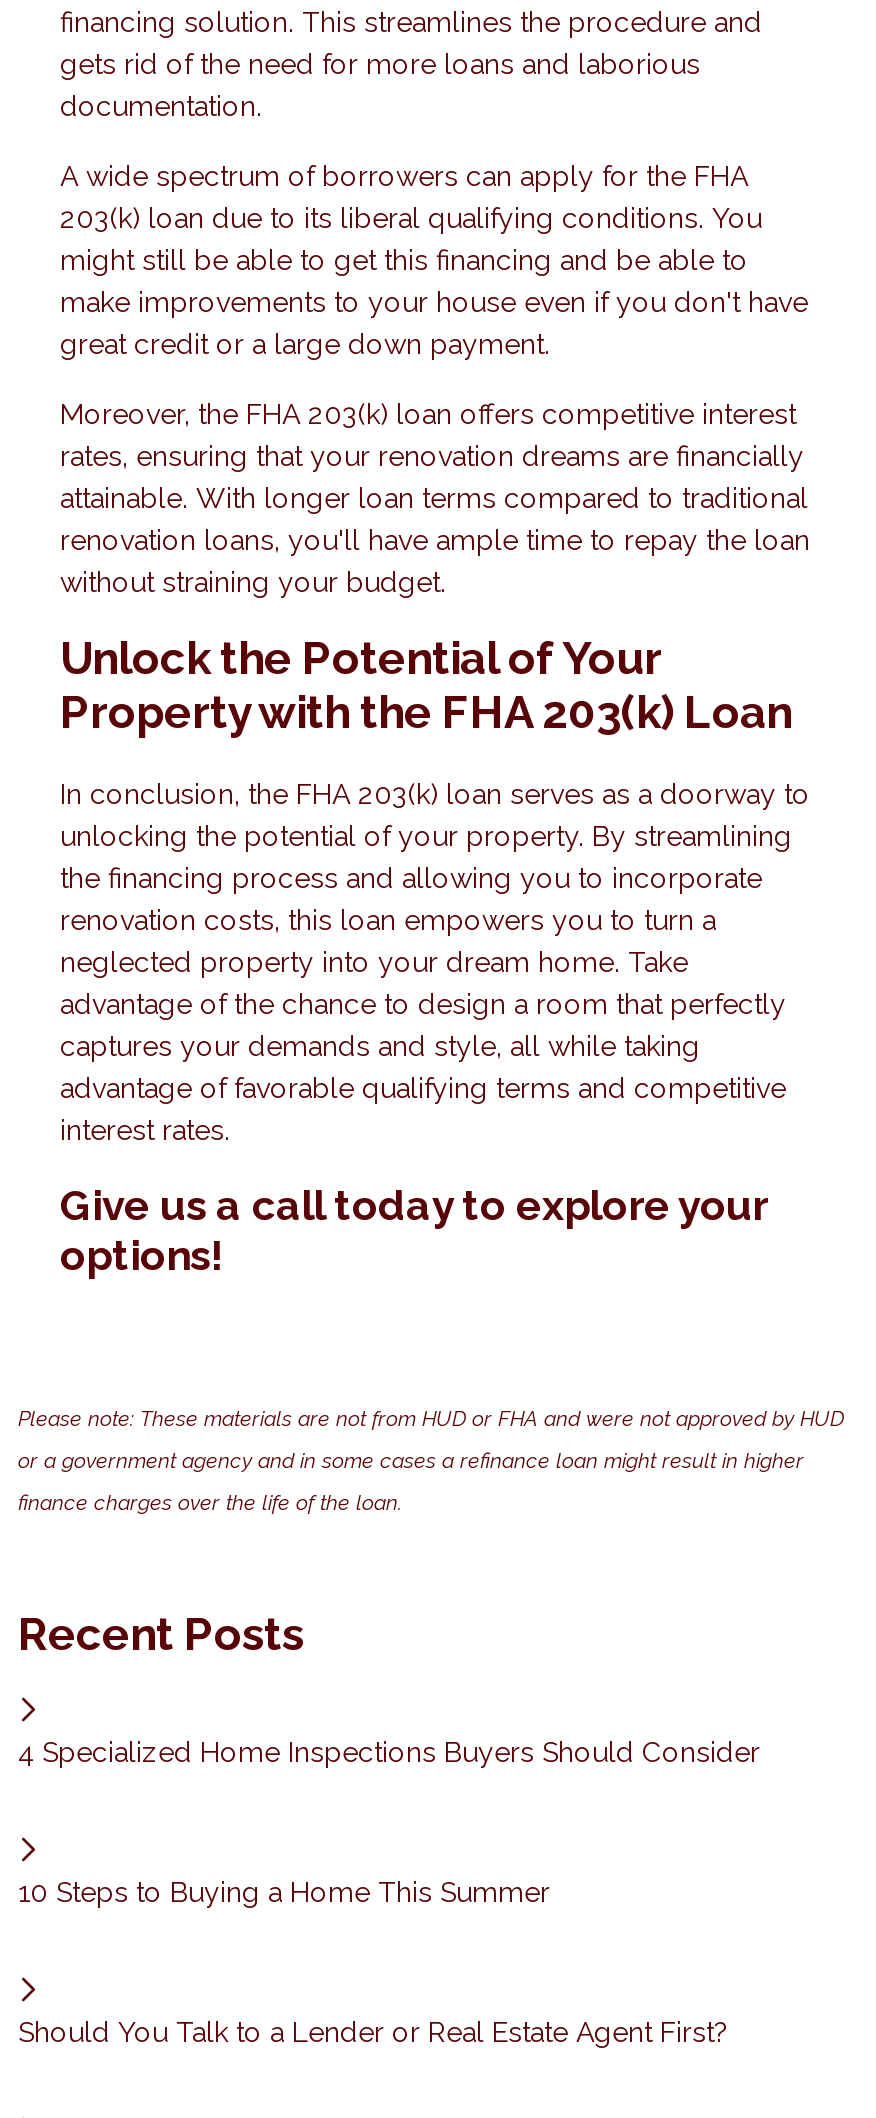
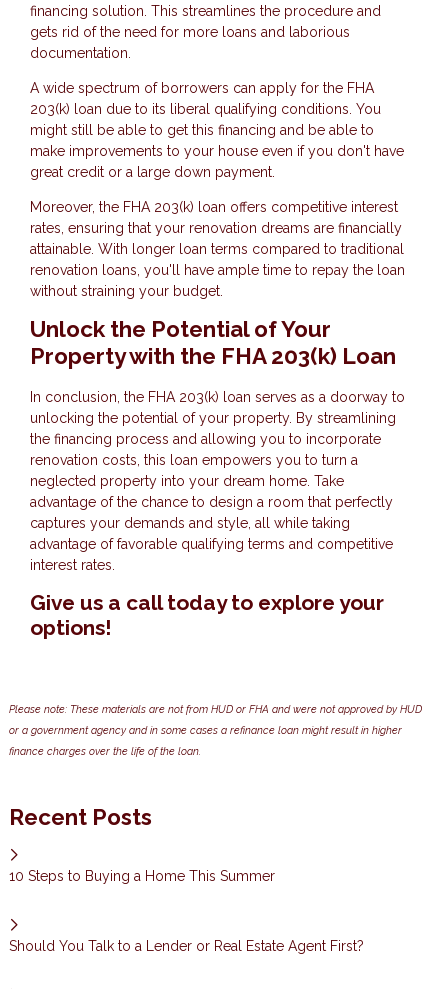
- 4 Specialized Home Inspections Buyers Should Consider
